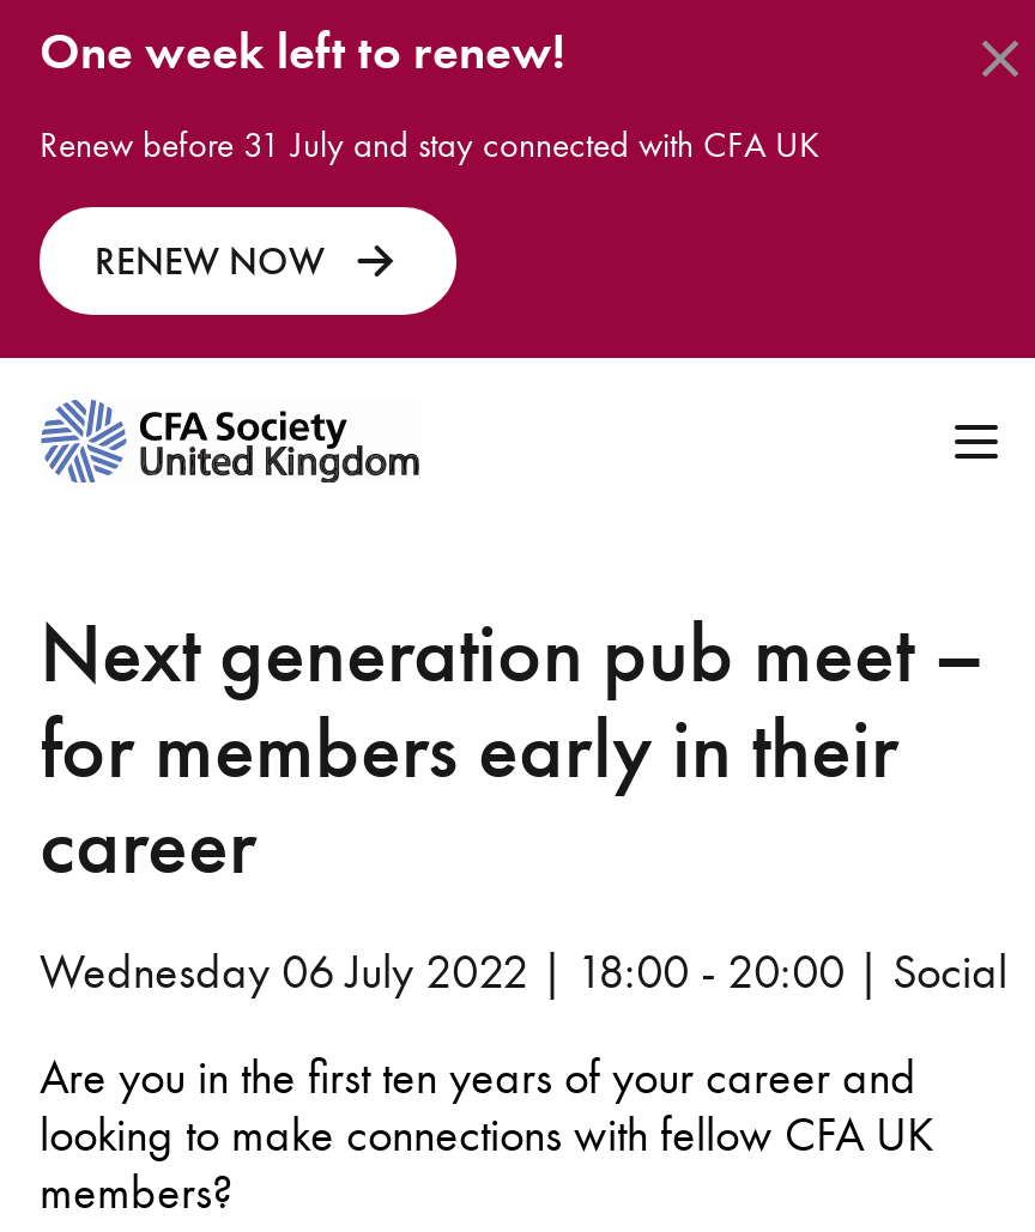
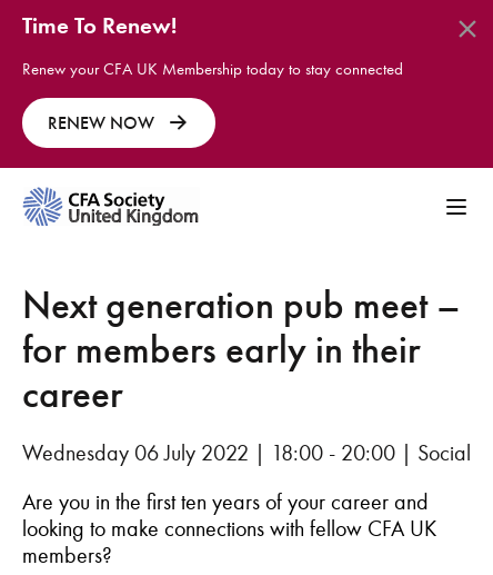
- One week left to renew!
+ Time To Renew!

- Renew before 31 July and stay connected with CFA UK
+ Renew your CFA UK Membership today to stay connected
